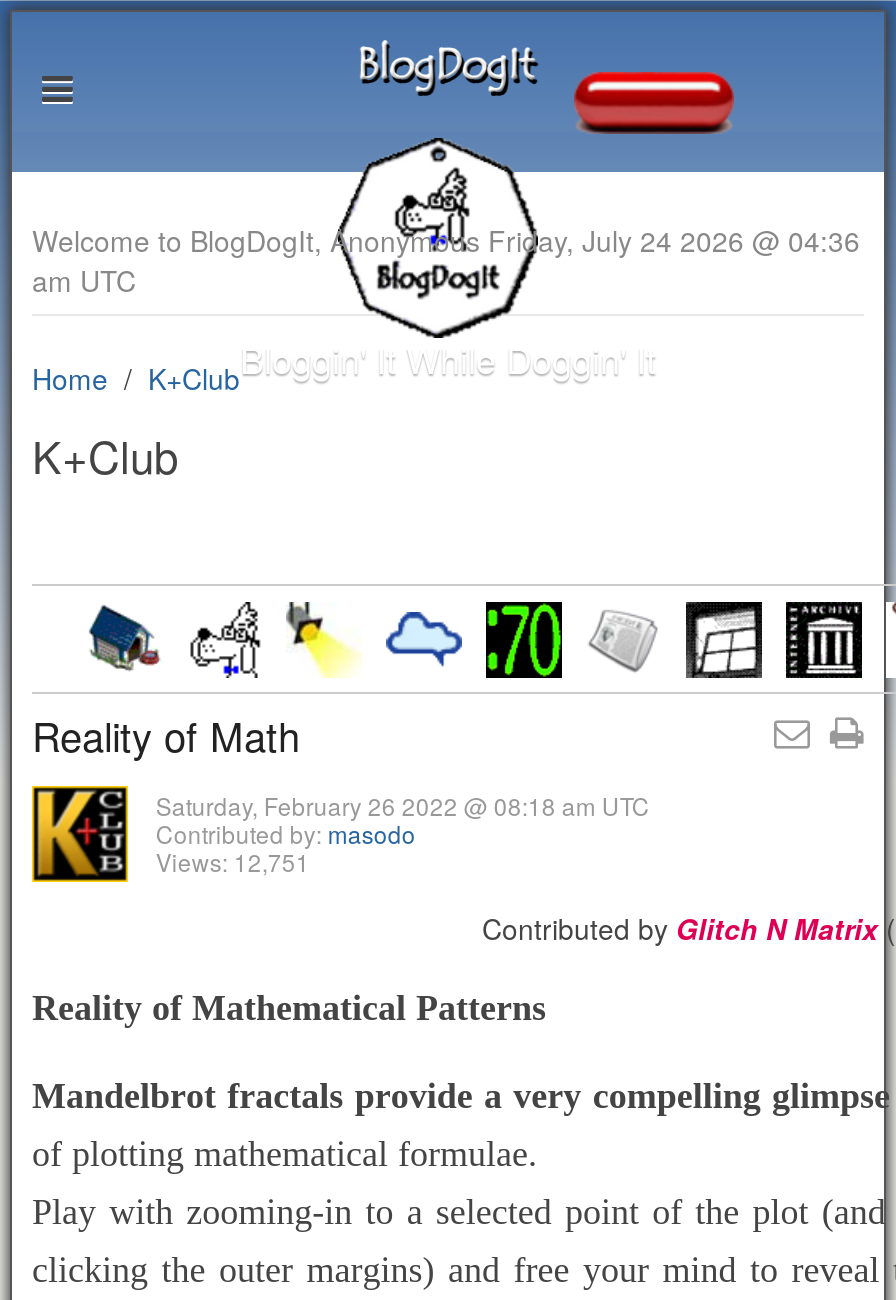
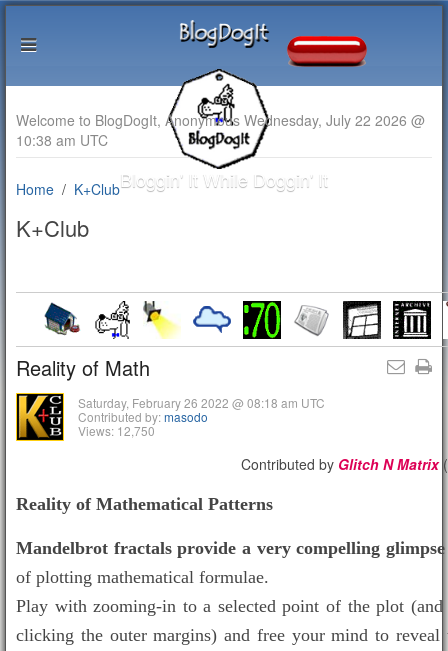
- Welcome to BlogDogIt, Anonymous Friday, July 24 2026 @ 04:36
- am UTC
+ Welcome to BlogDogIt, Anonymous Wednesday, July 22 2026 @
+ 10:38 am UTC

- Views: 12,751
+ Views: 12,750
